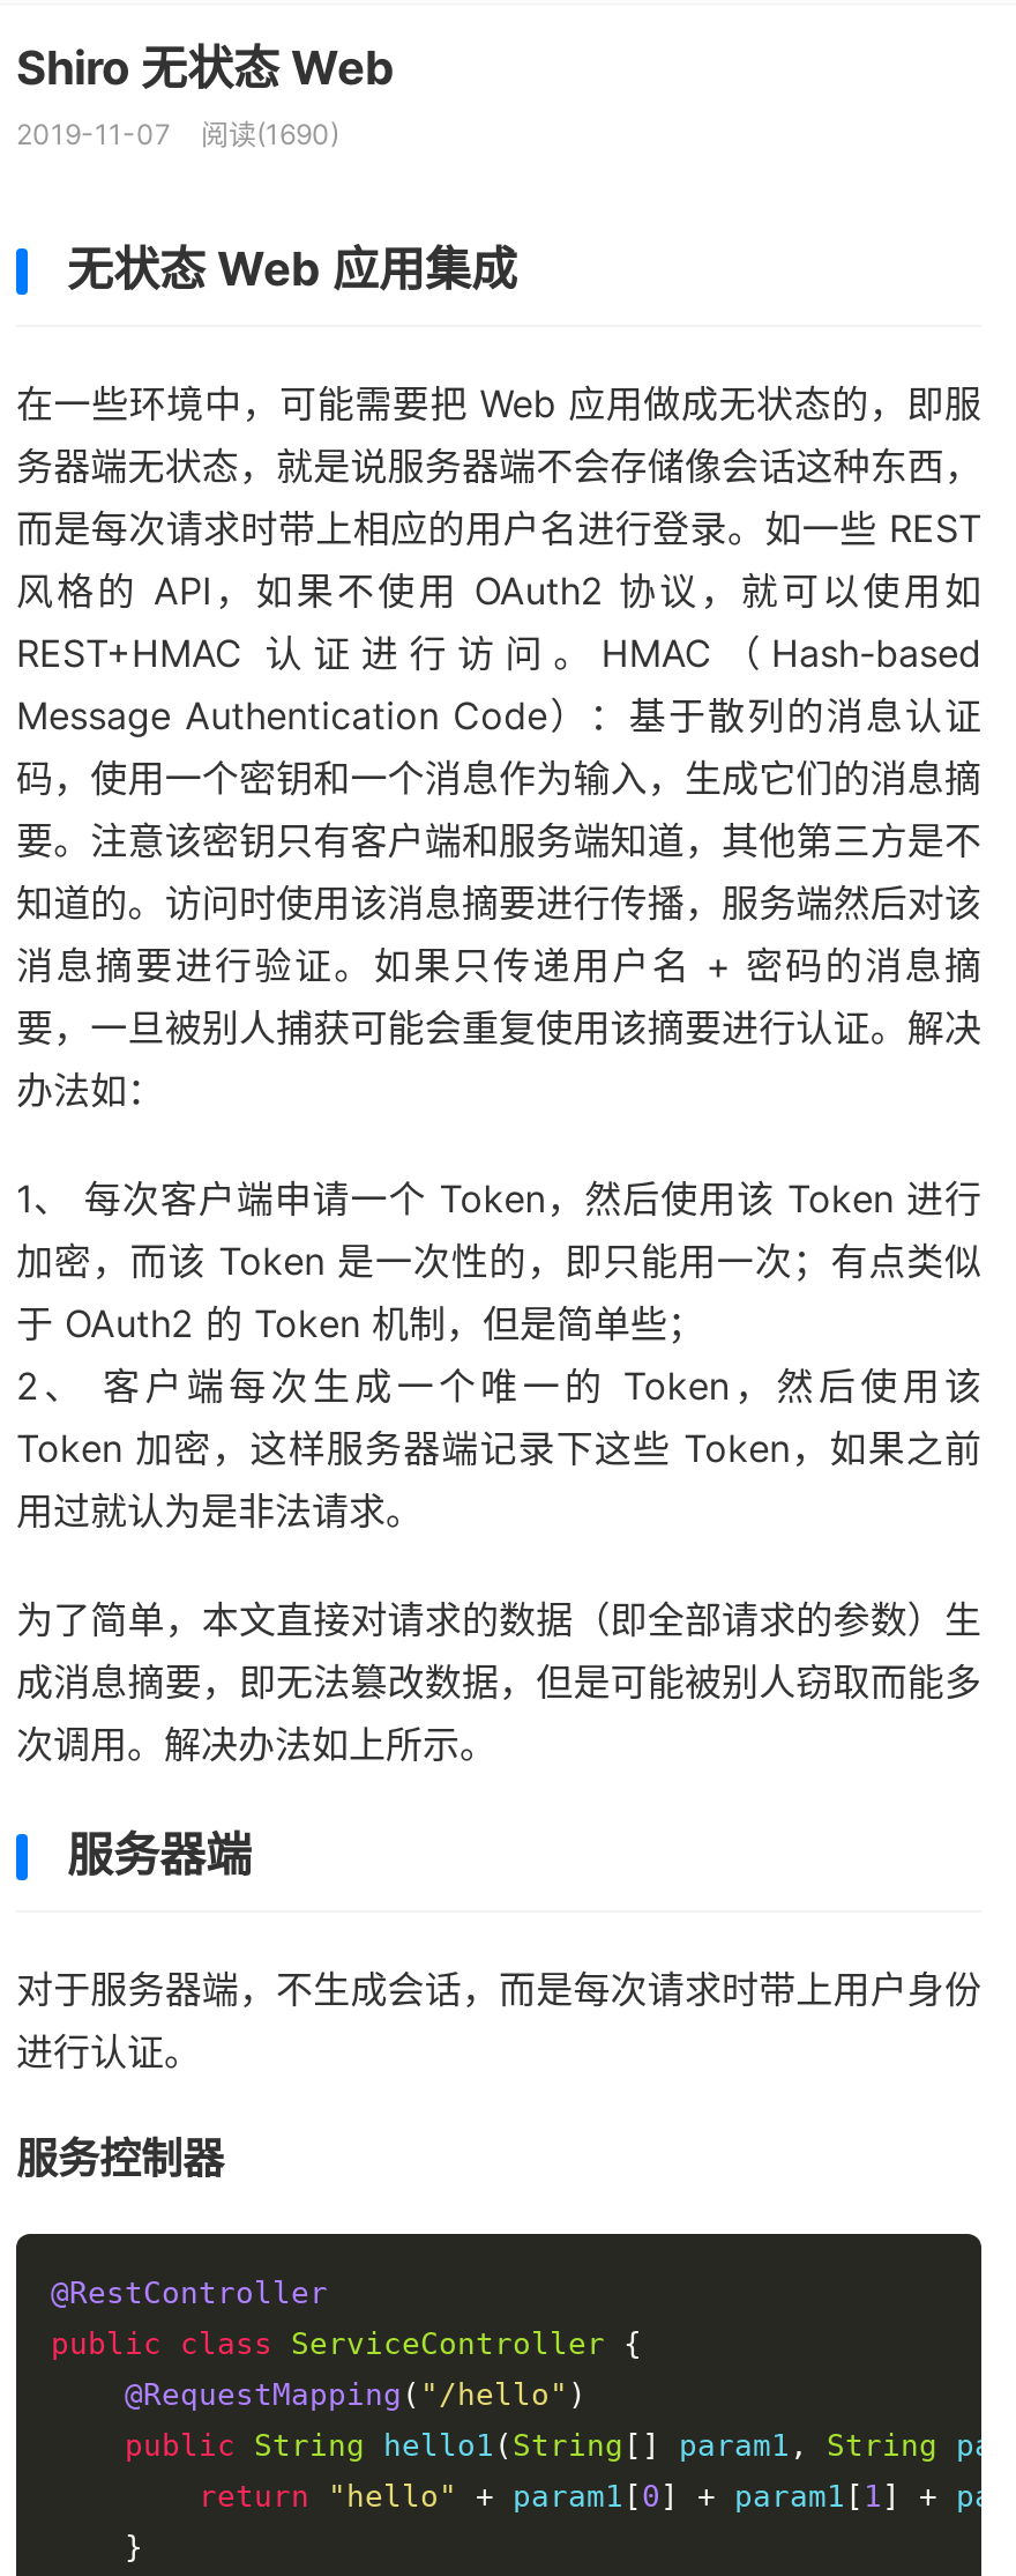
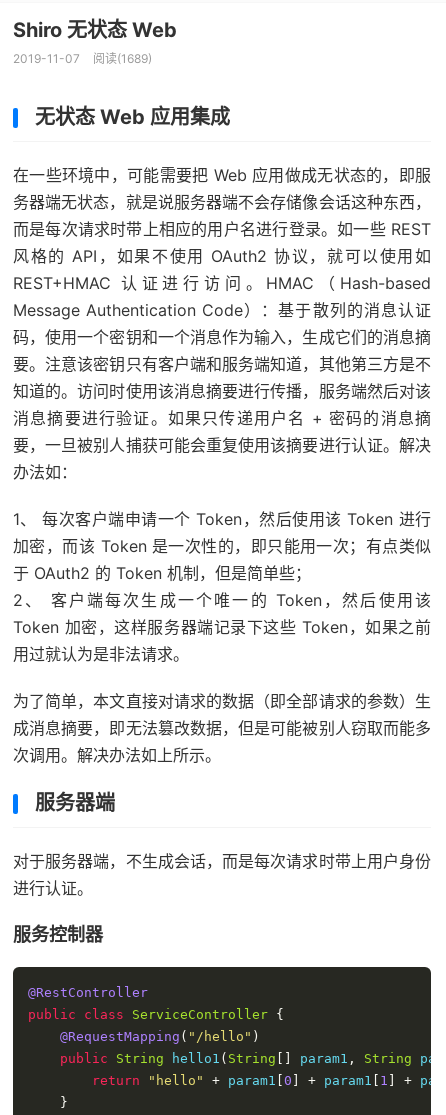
- 2019-11-07 阅读(1690)
+ 2019-11-07 阅读(1689)
